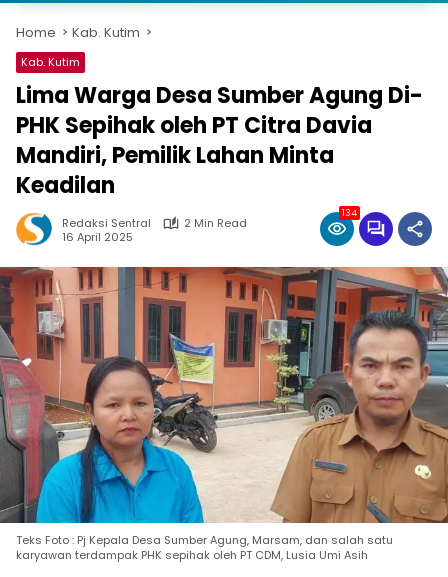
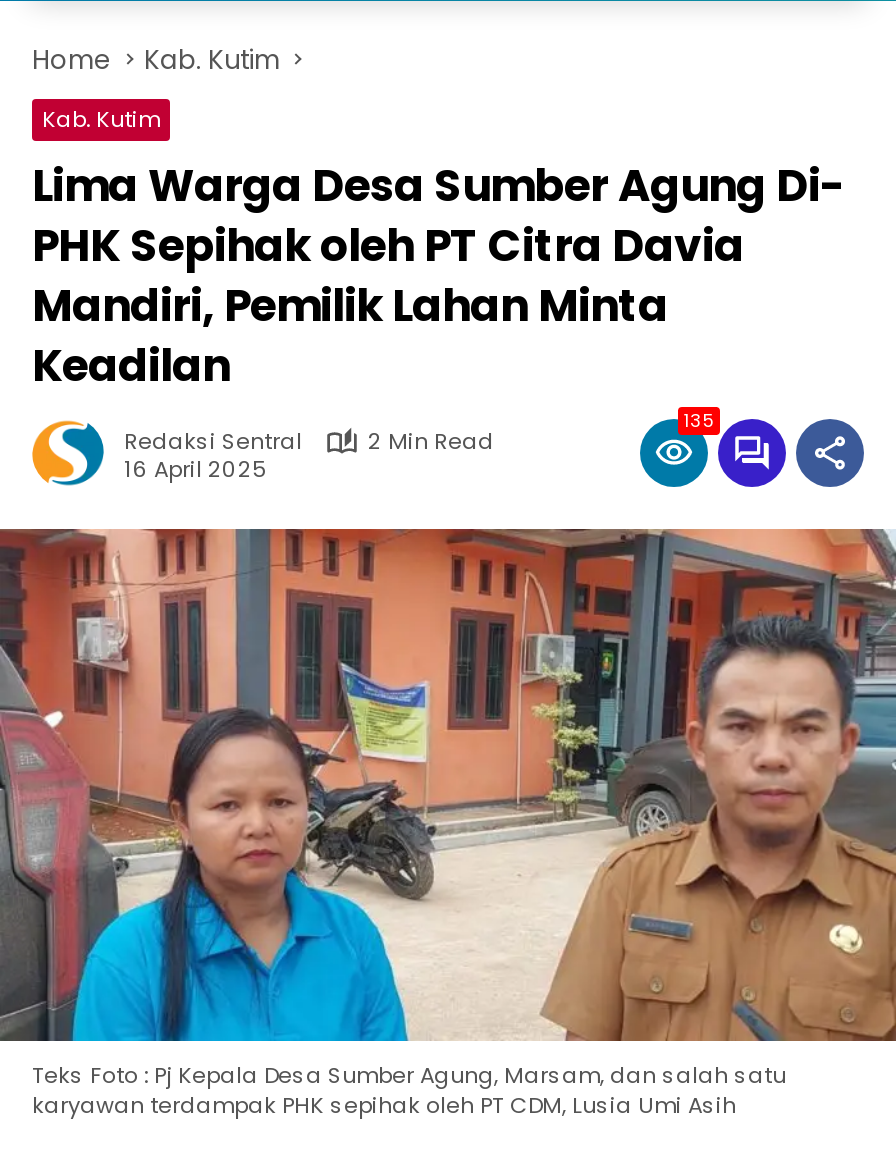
- 134
+ 135
